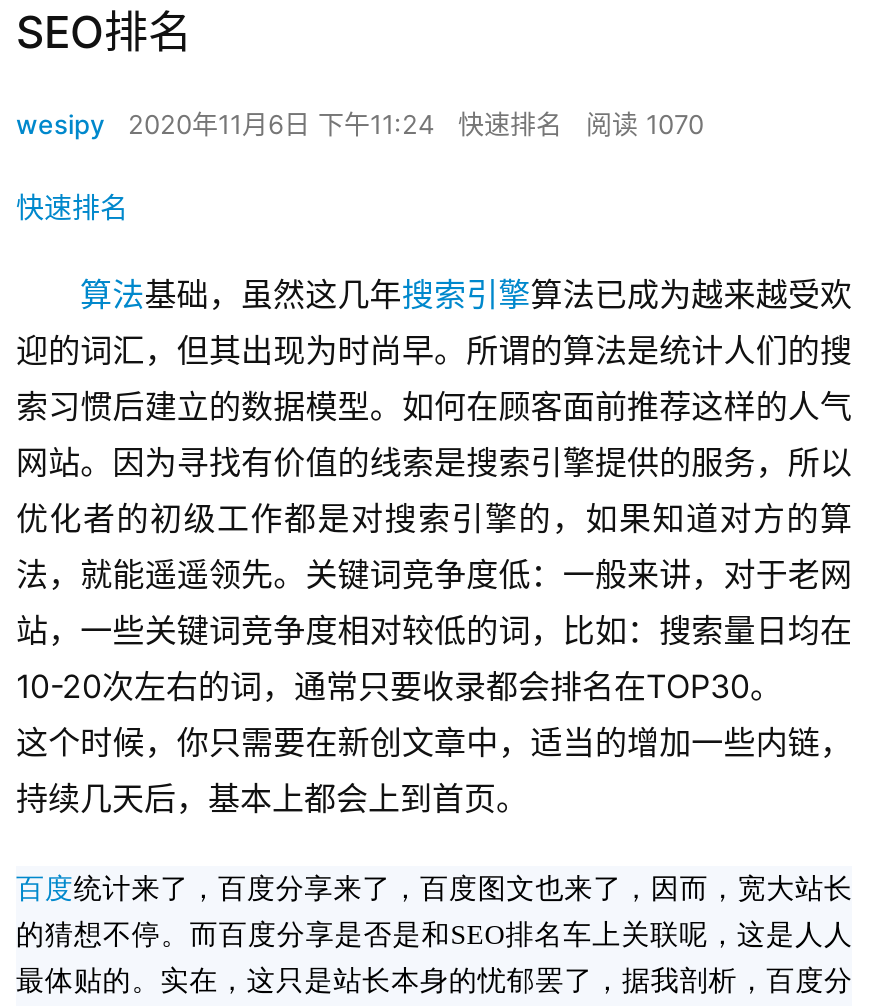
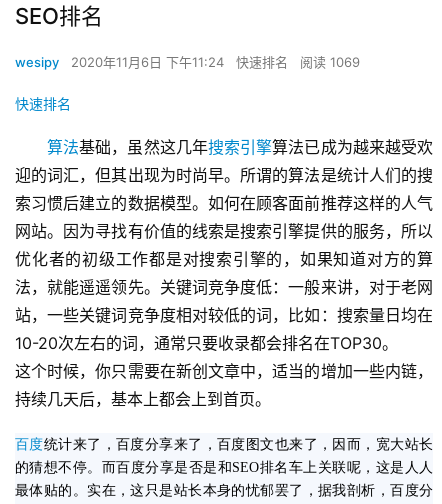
- wesipy 2020年11月6日 下午11:24 快速排名 阅读 1070
+ wesipy 2020年11月6日 下午11:24 快速排名 阅读 1069
